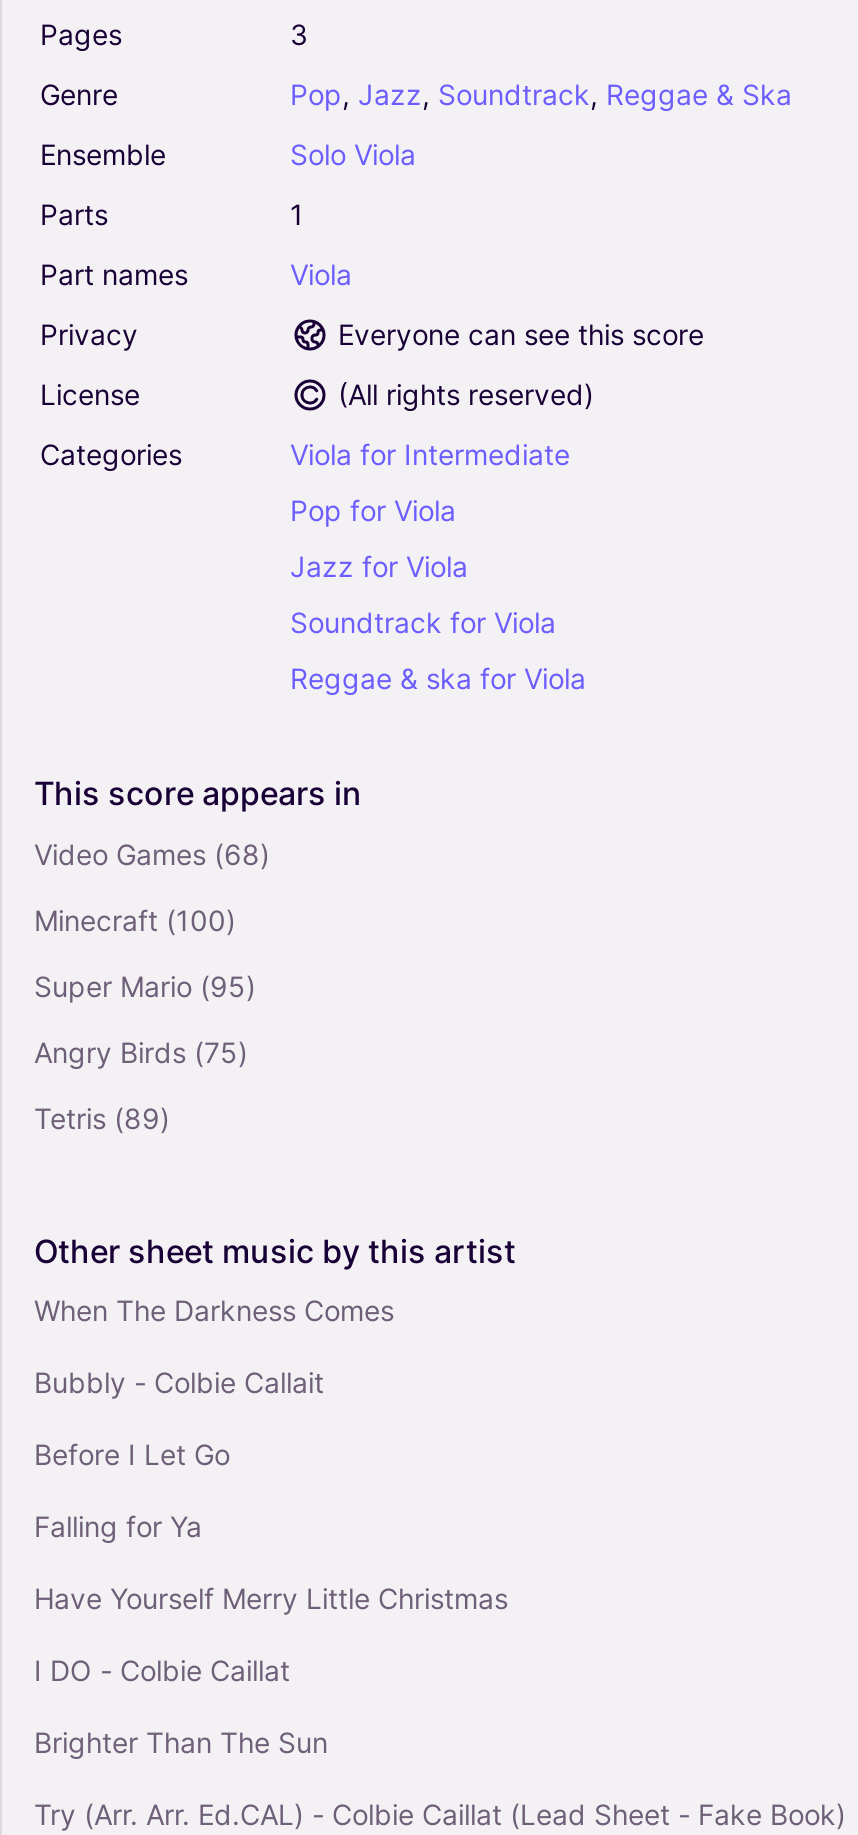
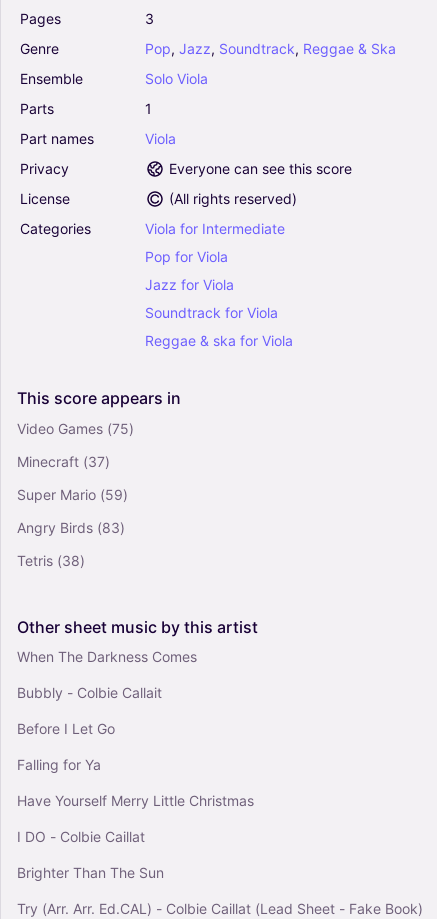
- Video Games (68)
+ Video Games (75)

- Minecraft (100)
+ Minecraft (37)

- Super Mario (95)
+ Super Mario (59)

- Angry Birds (75)
+ Angry Birds (83)

- Tetris (89)
+ Tetris (38)
